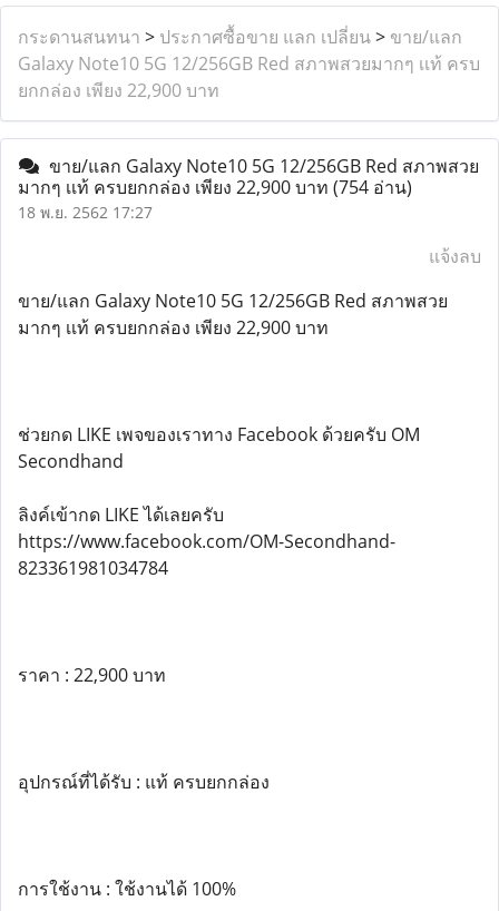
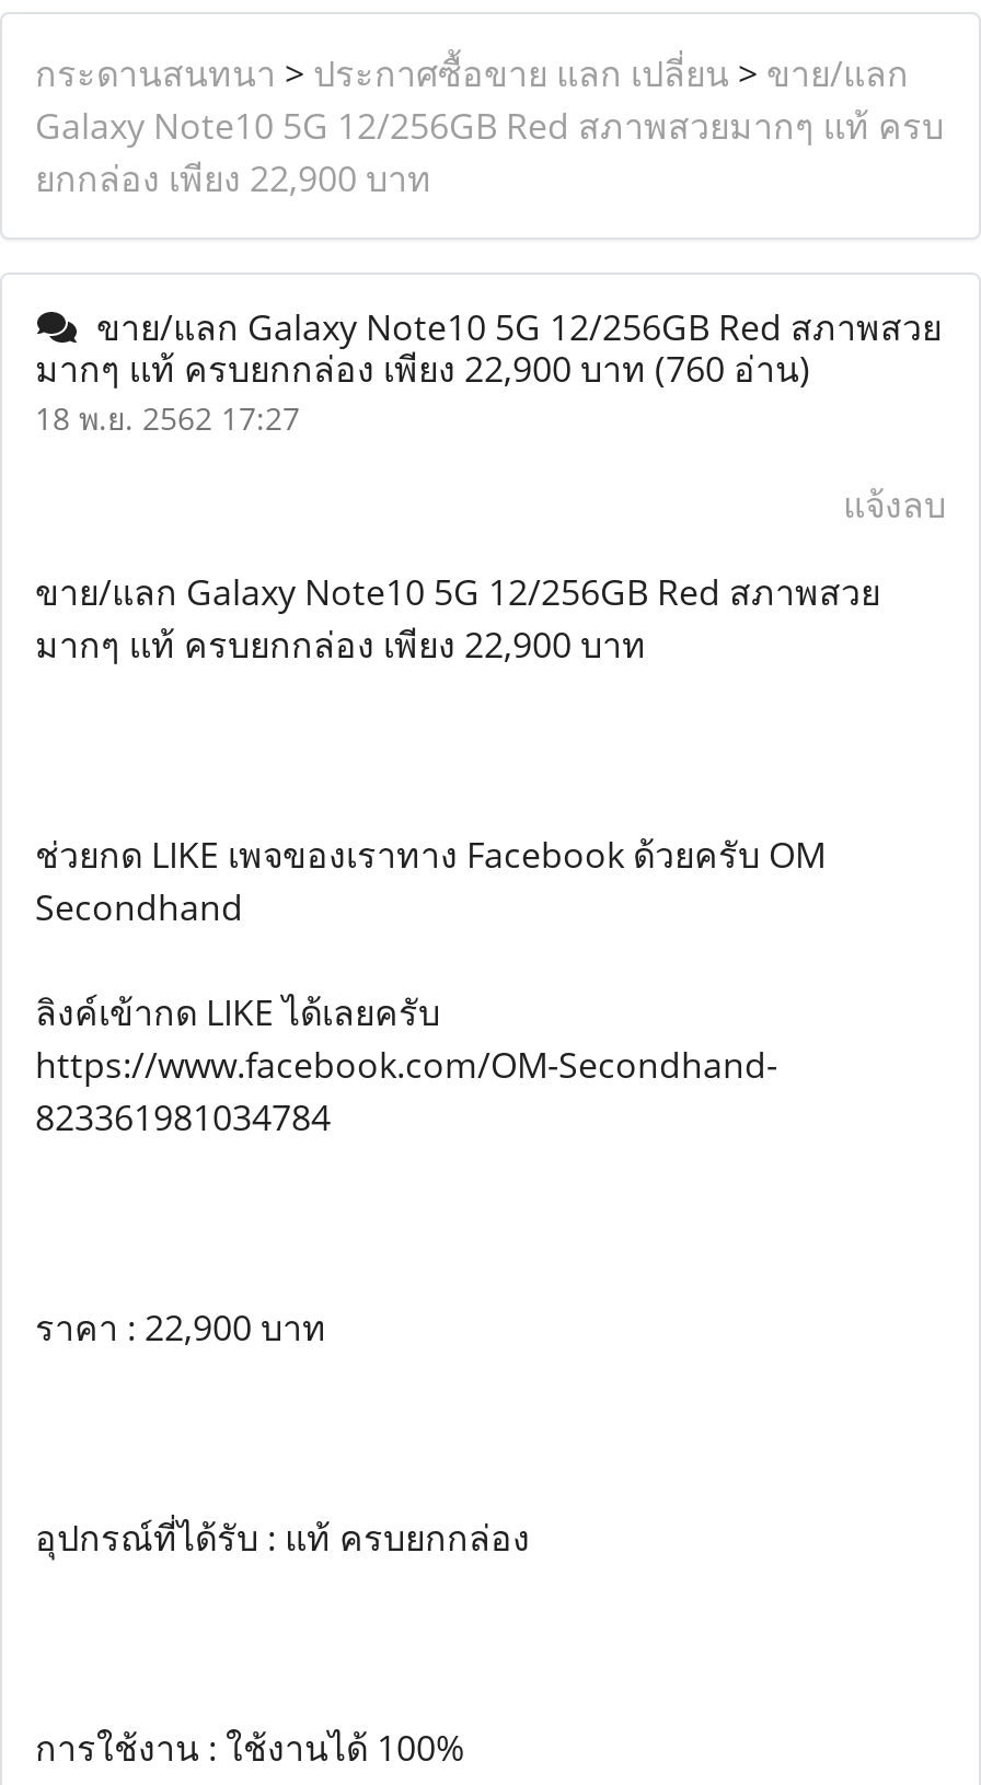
- มากๆ เเท้ ครบยกกล่อง เพียง 22,900 บาท(754 อ่าน)
+ มากๆ เเท้ ครบยกกล่อง เพียง 22,900 บาท(760 อ่าน)
